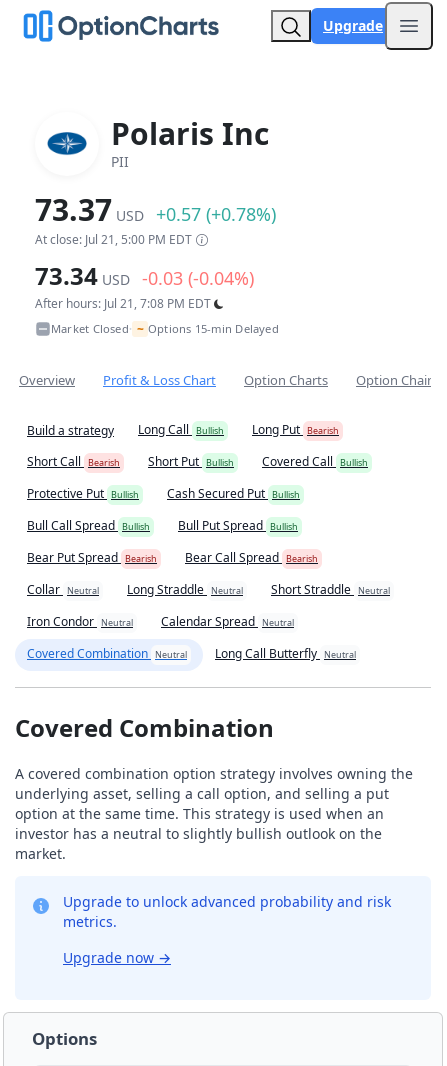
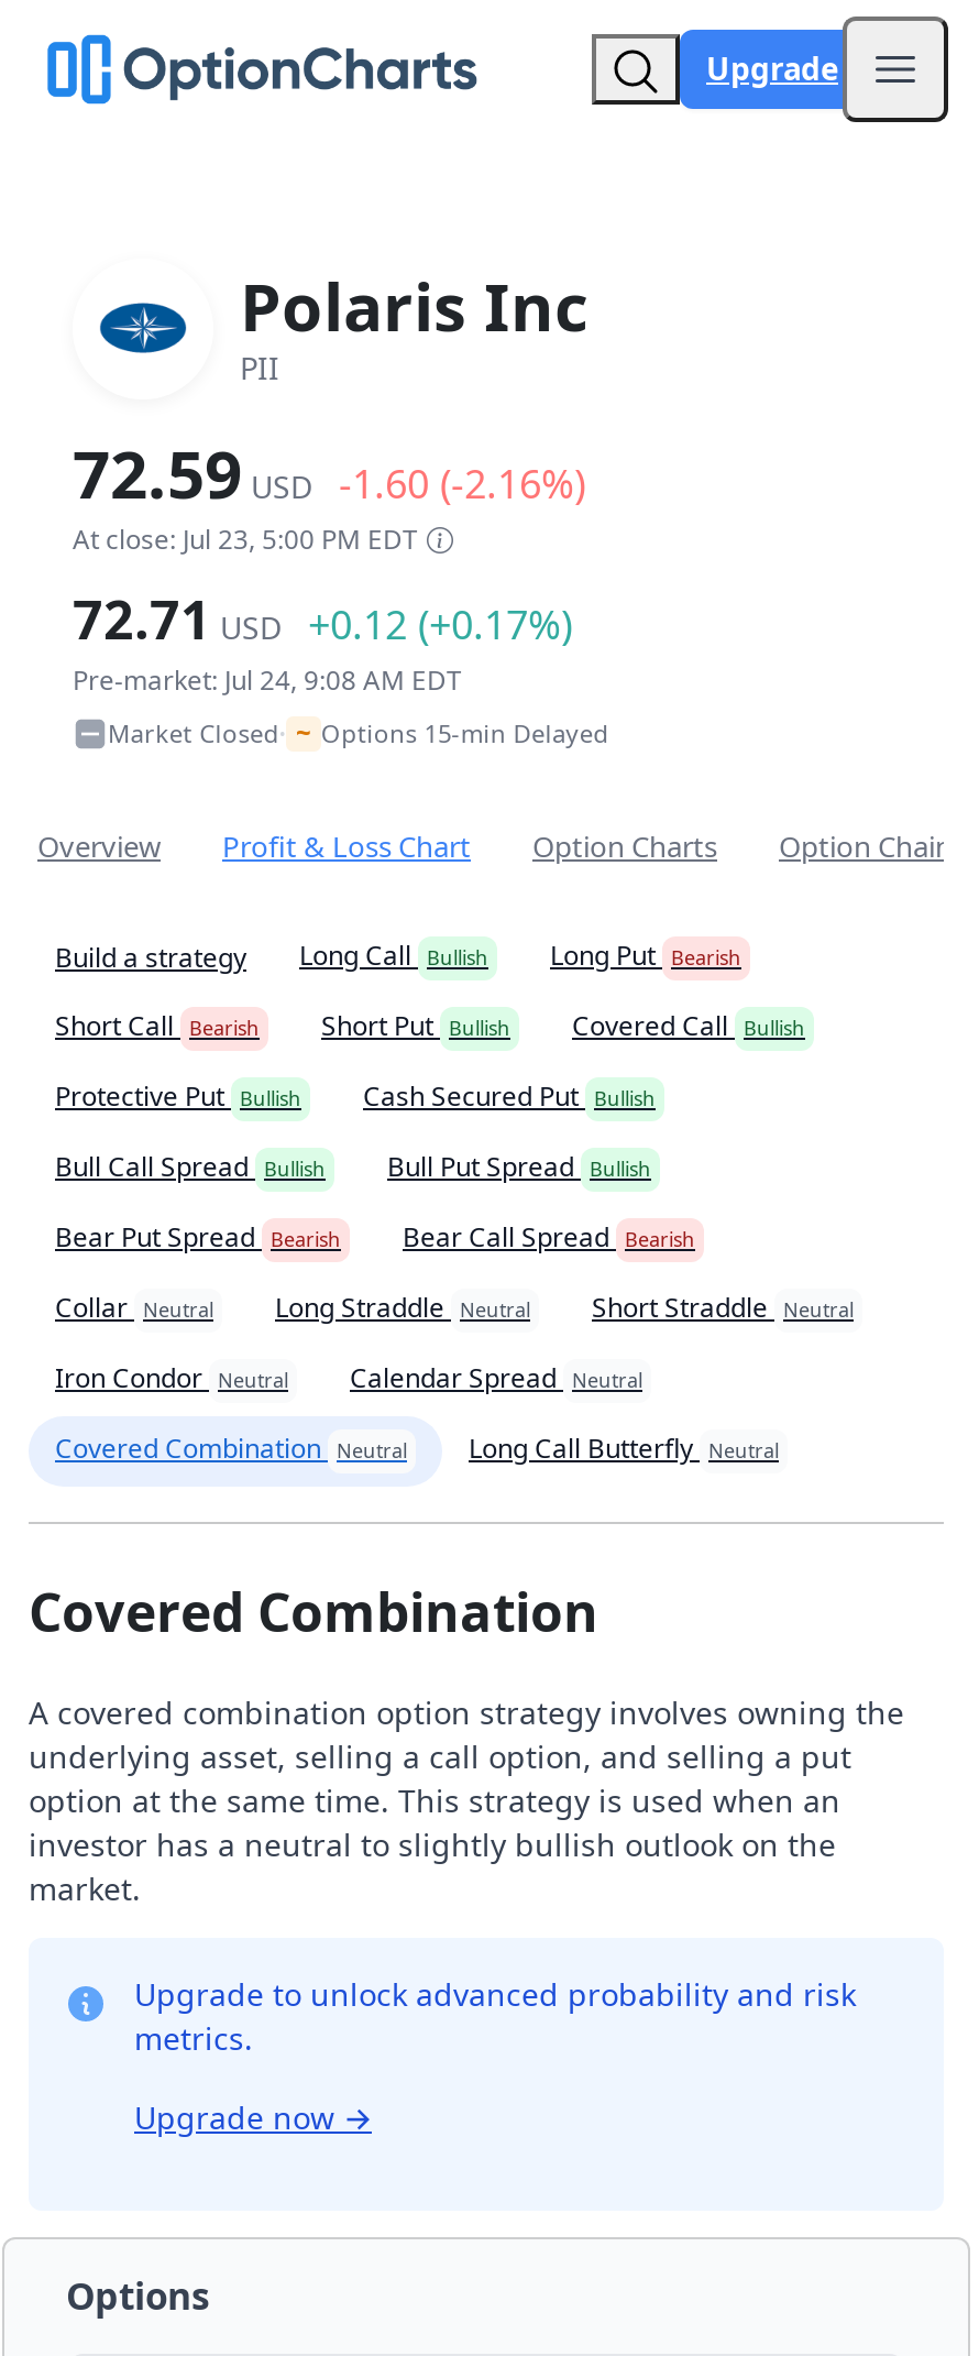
- 73.37 USD +0.57 (+0.78%)
- At close: Jul 21, 5:00 PM EDT
- 73.34 USD -0.03 (-0.04%)
- After hours: Jul 21, 7:08 PM EDT
+ 72.59 USD -1.60 (-2.16%)
+ At close: Jul 23, 5:00 PM EDT
+ 72.71 USD +0.12 (+0.17%)
+ Pre-market: Jul 24, 9:08 AM EDT
